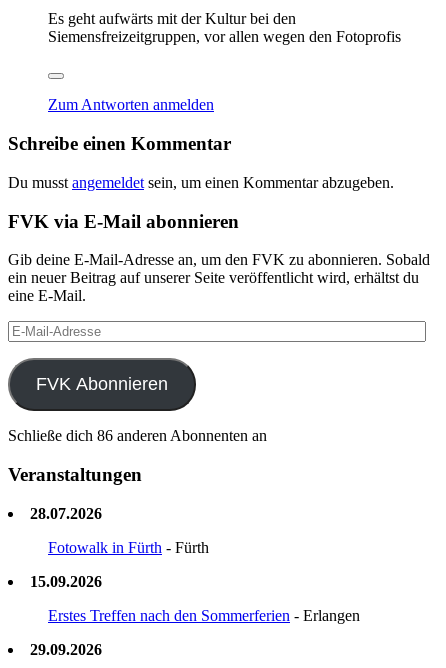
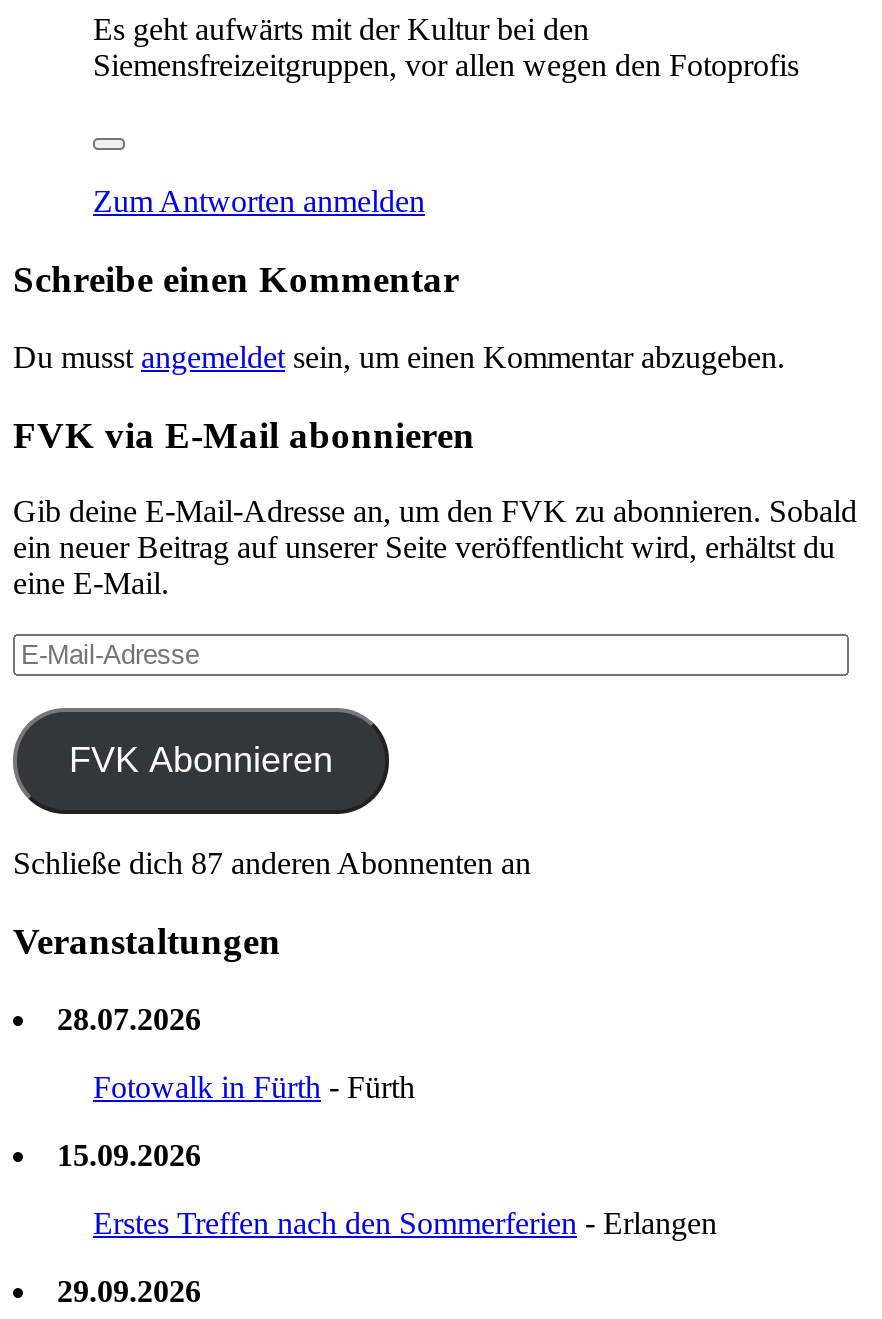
- Schließe dich 86 anderen Abonnenten an
+ Schließe dich 87 anderen Abonnenten an
